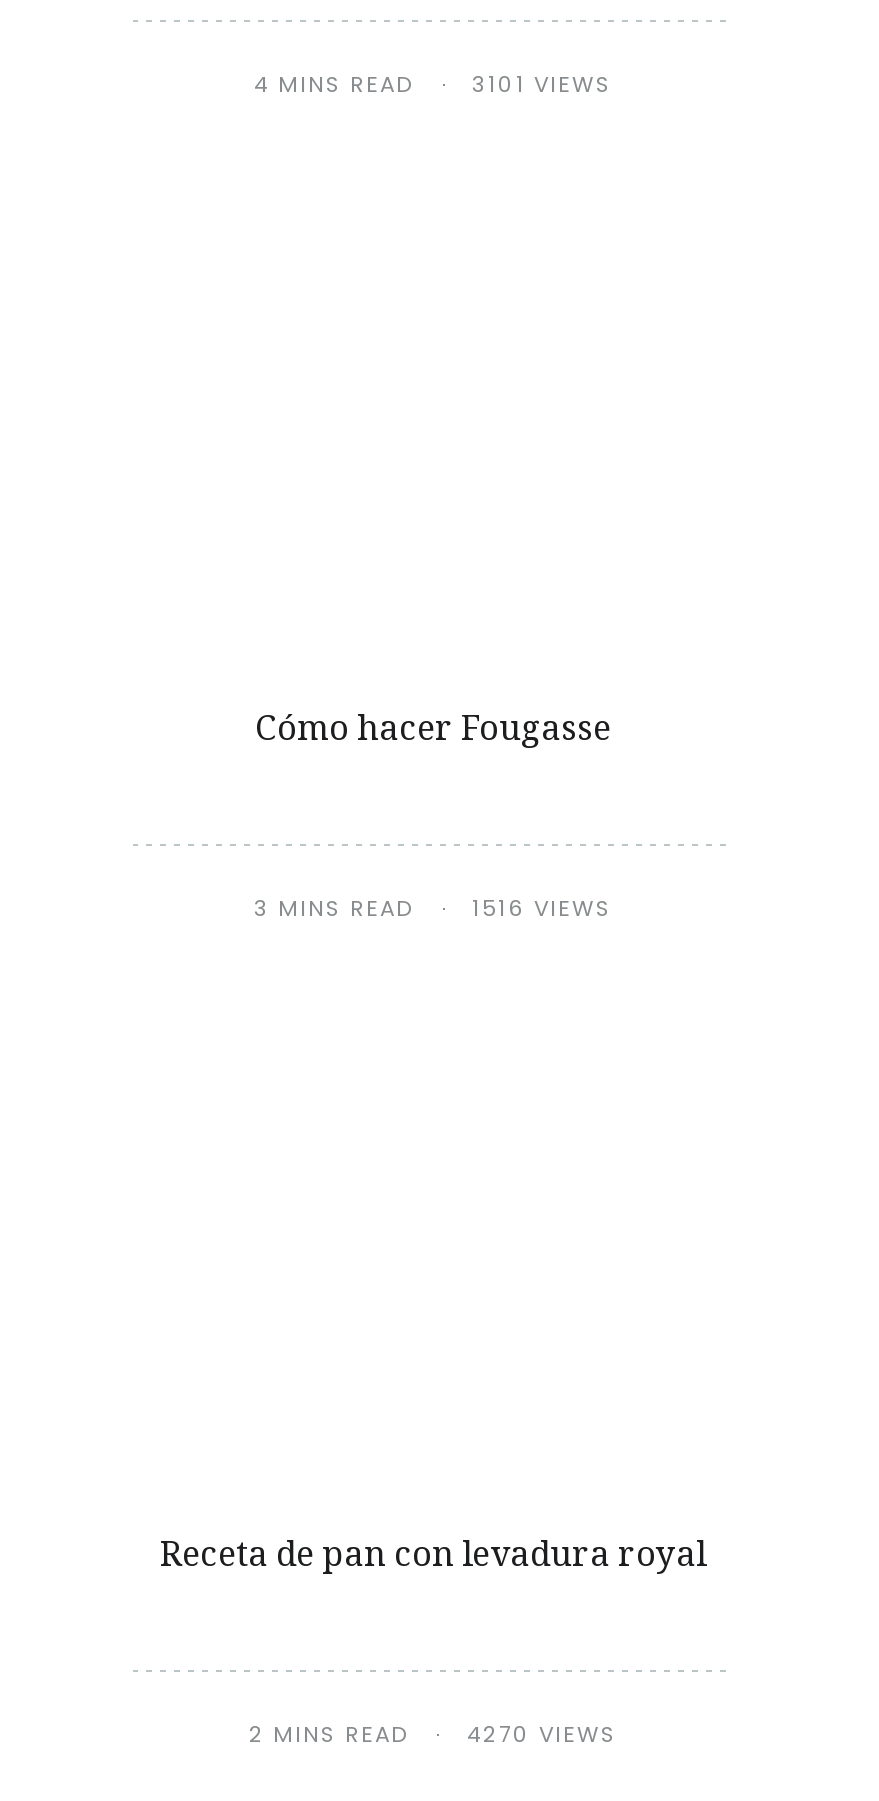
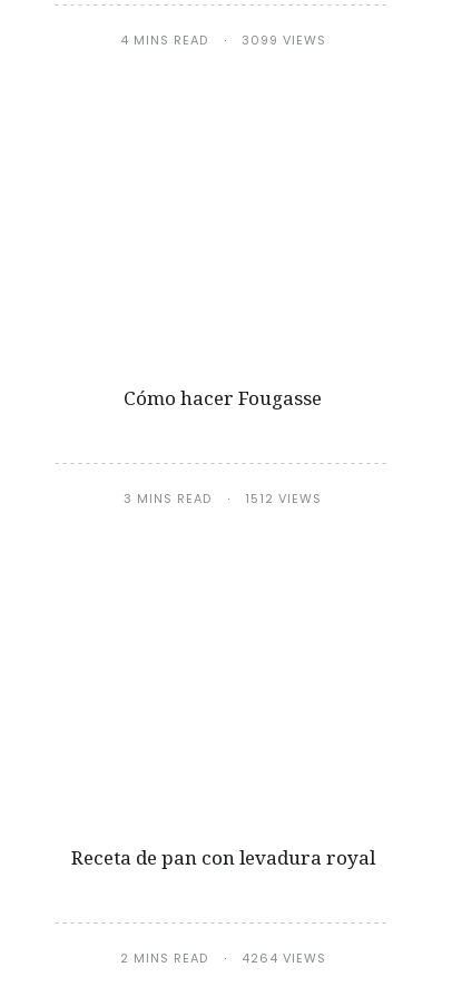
- 4 MINS READ 3101 VIEWS
+ 4 MINS READ 3099 VIEWS

- 3 MINS READ 1516 VIEWS
+ 3 MINS READ 1512 VIEWS

- 2 MINS READ 4270 VIEWS
+ 2 MINS READ 4264 VIEWS
